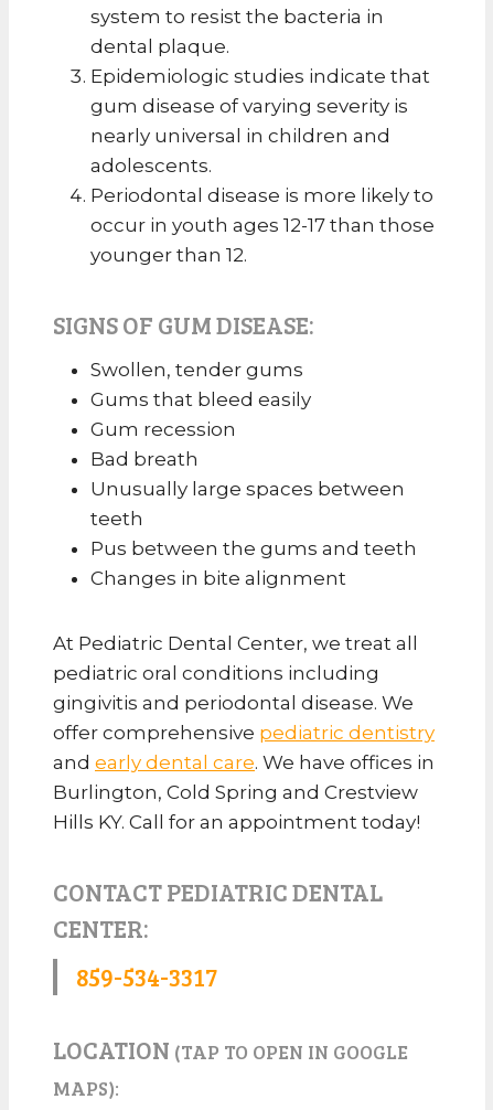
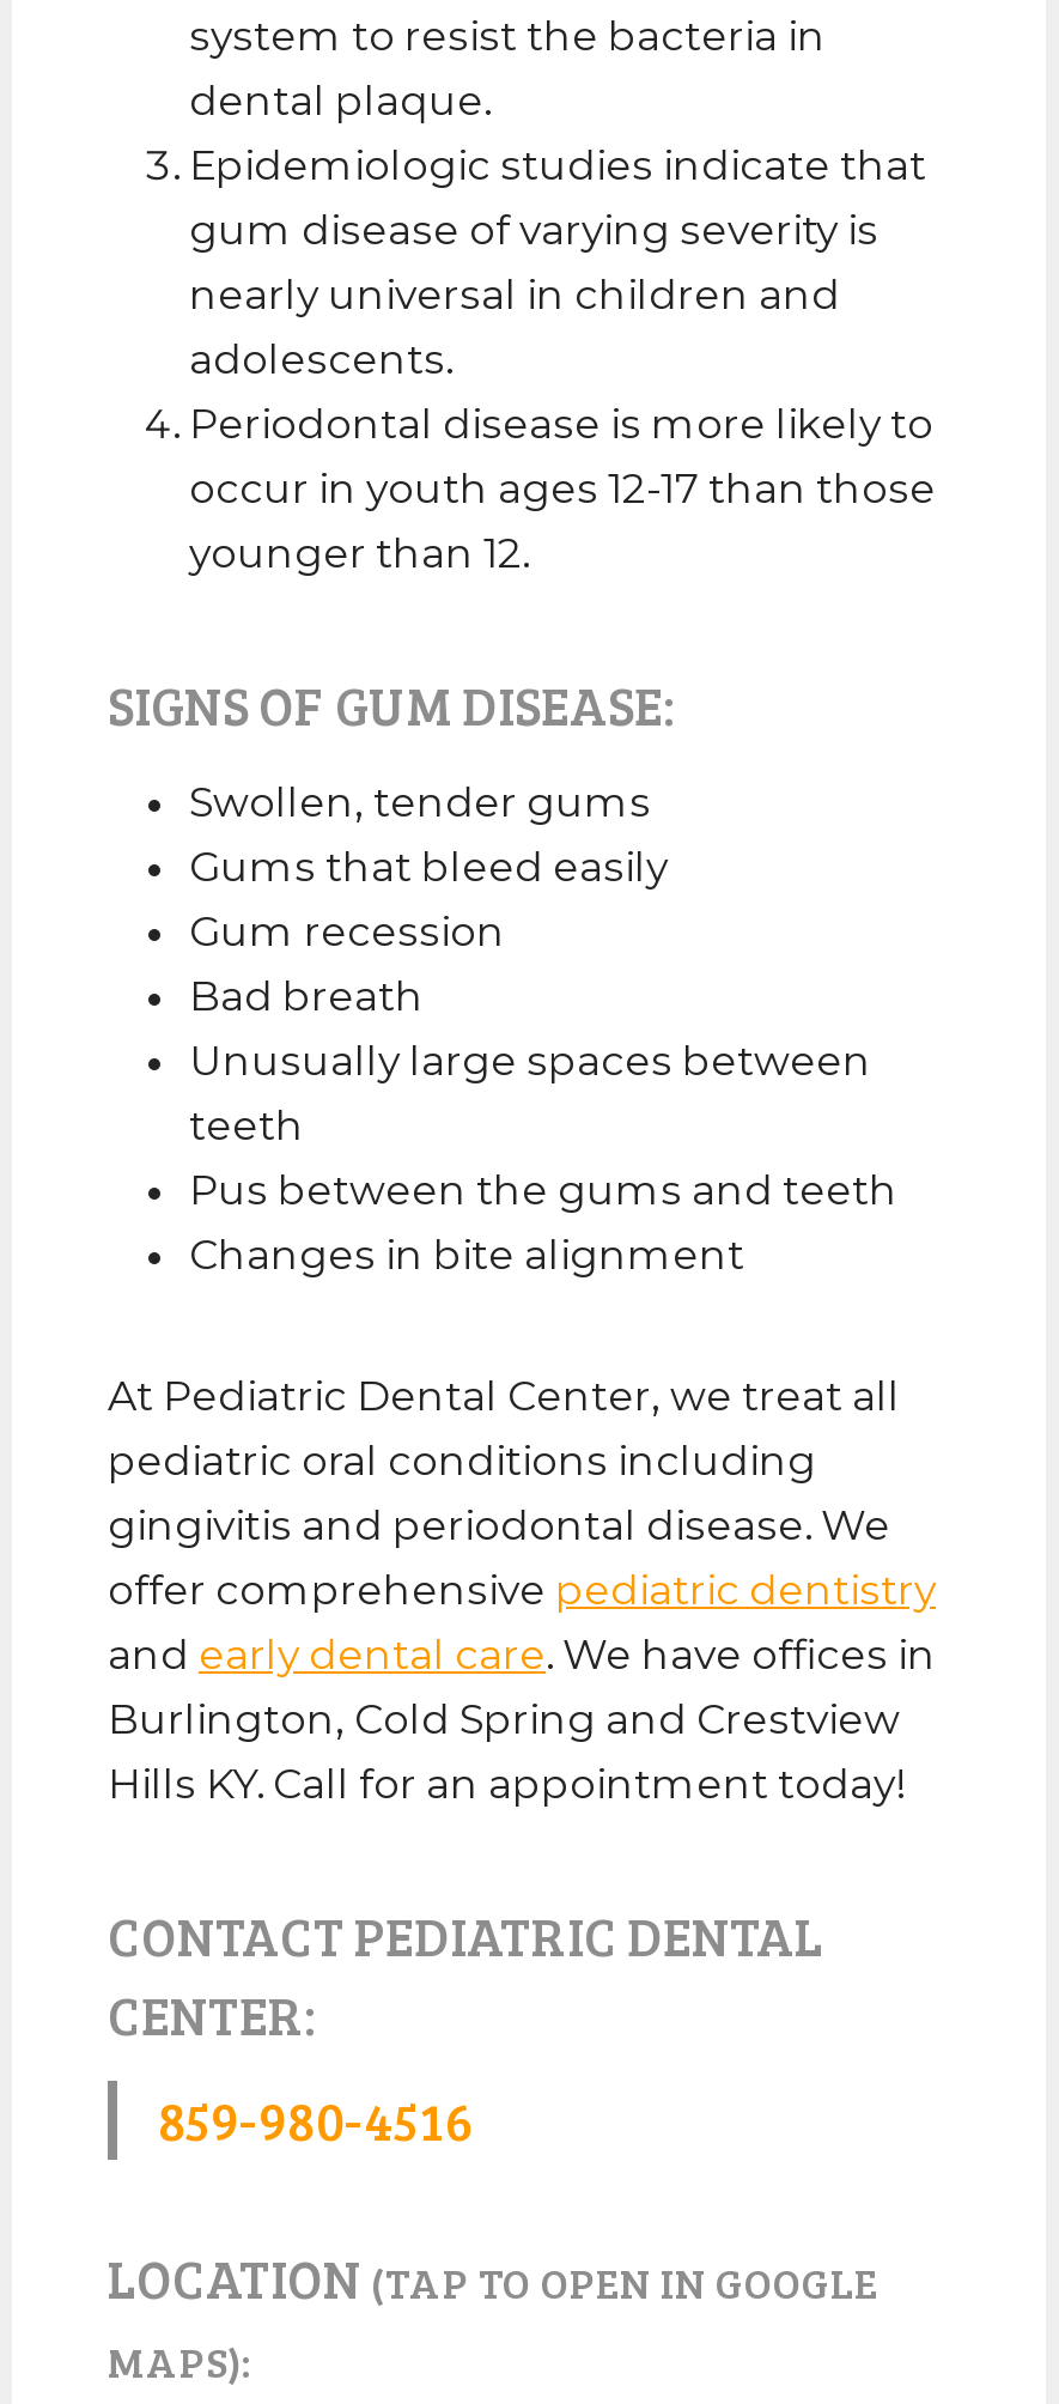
- 859-534-3317
+ 859-980-4516
